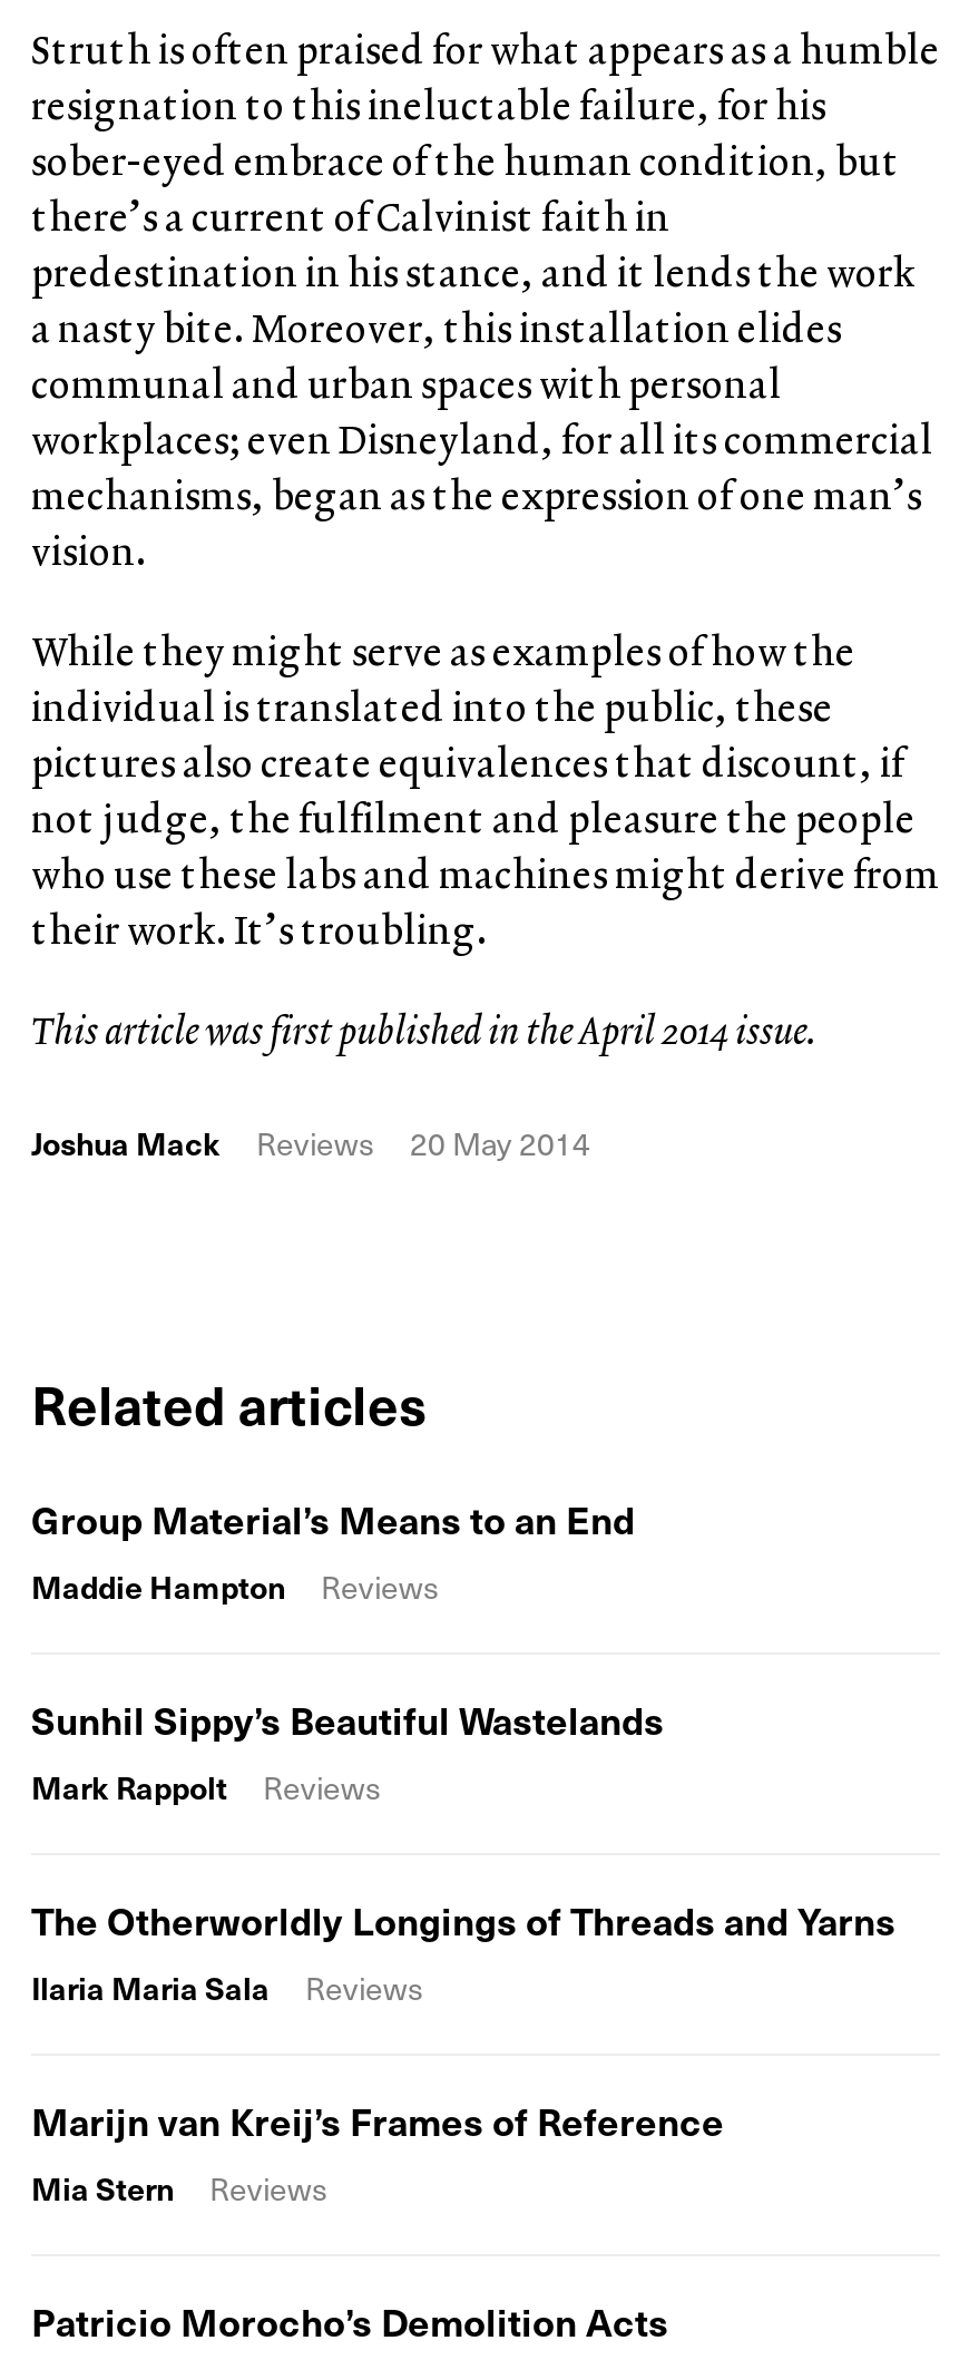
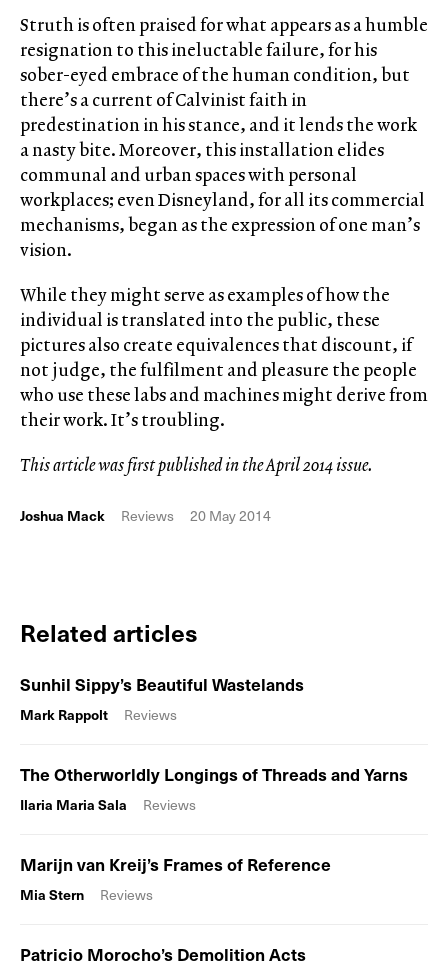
- Group Material’s Means to an End
- Maddie Hampton
- Reviews
